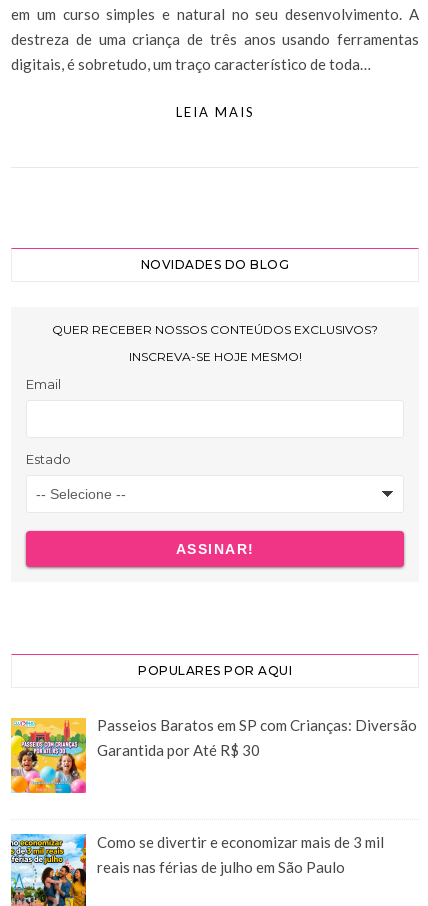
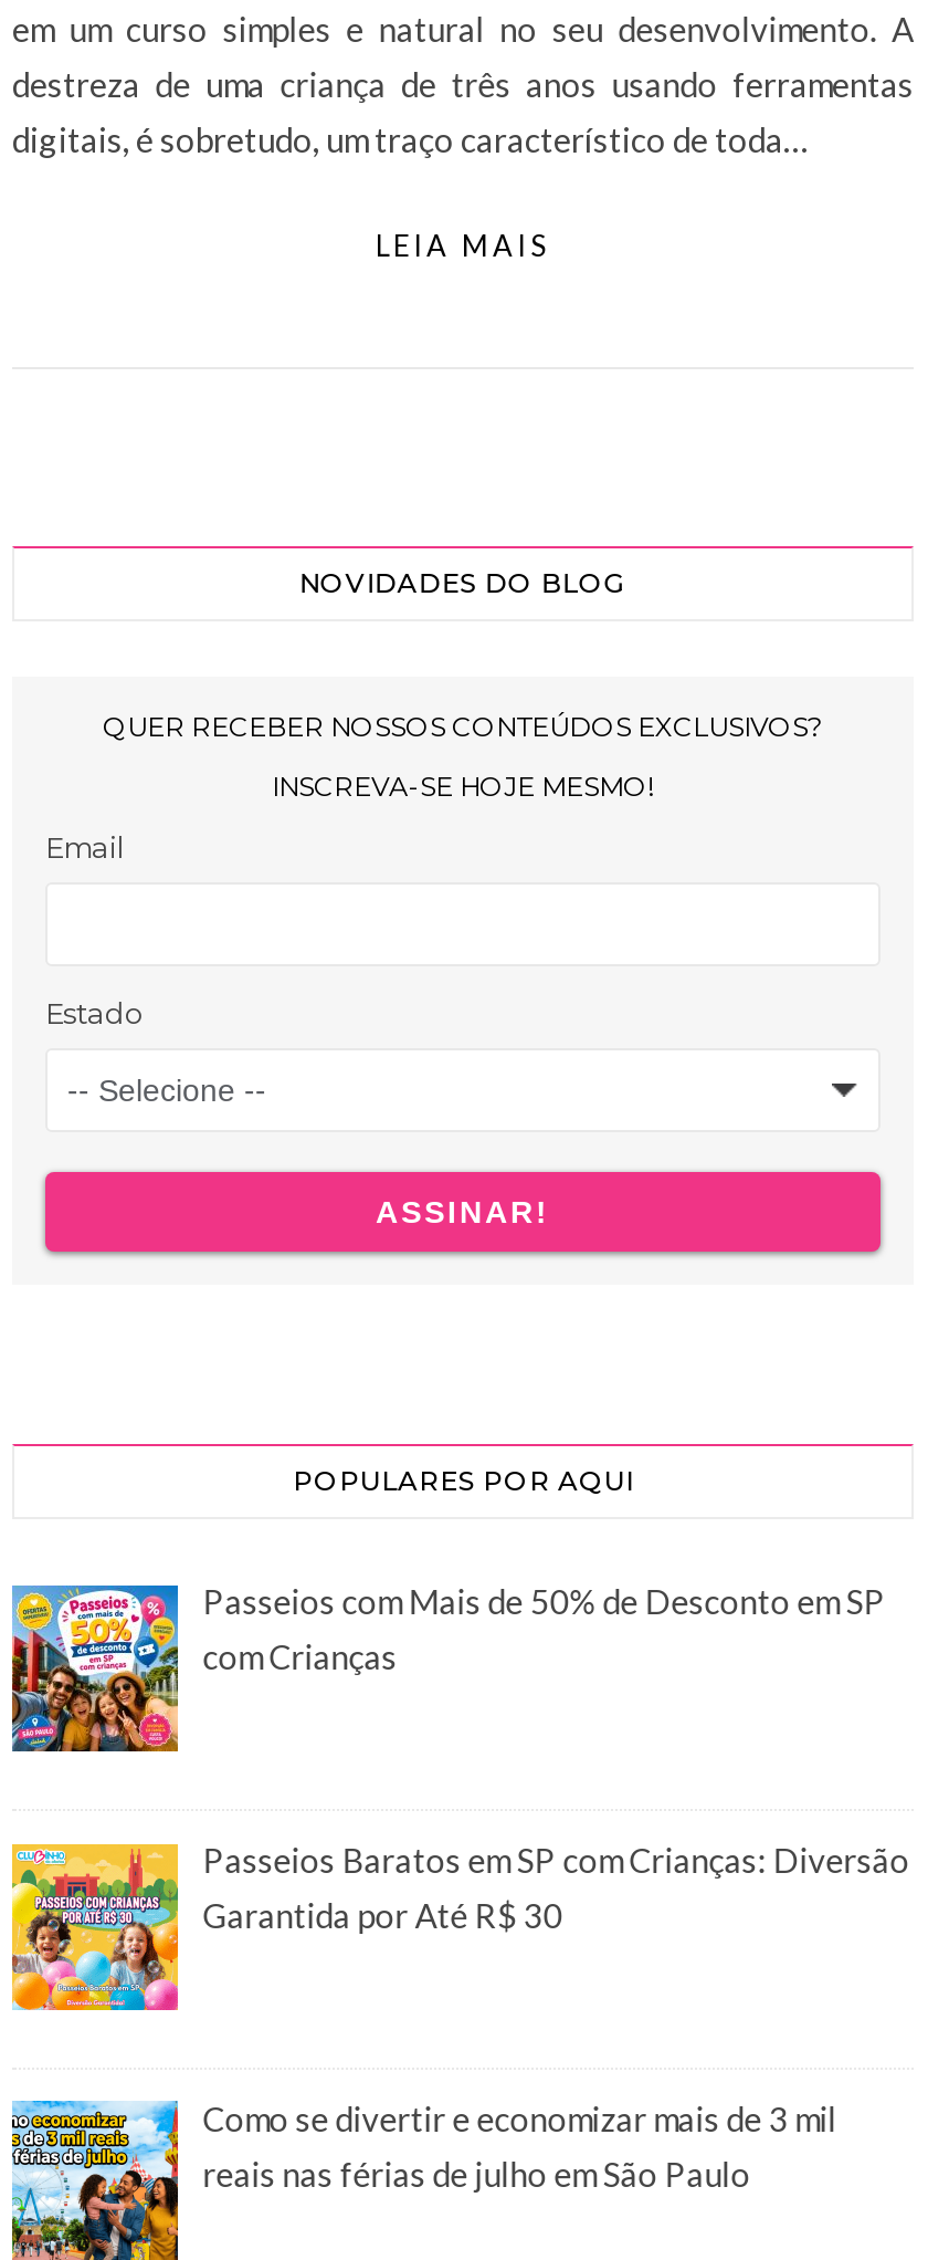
+ [image]
+ Passeios com Mais de 50% de Desconto em SP
+ com Crianças
